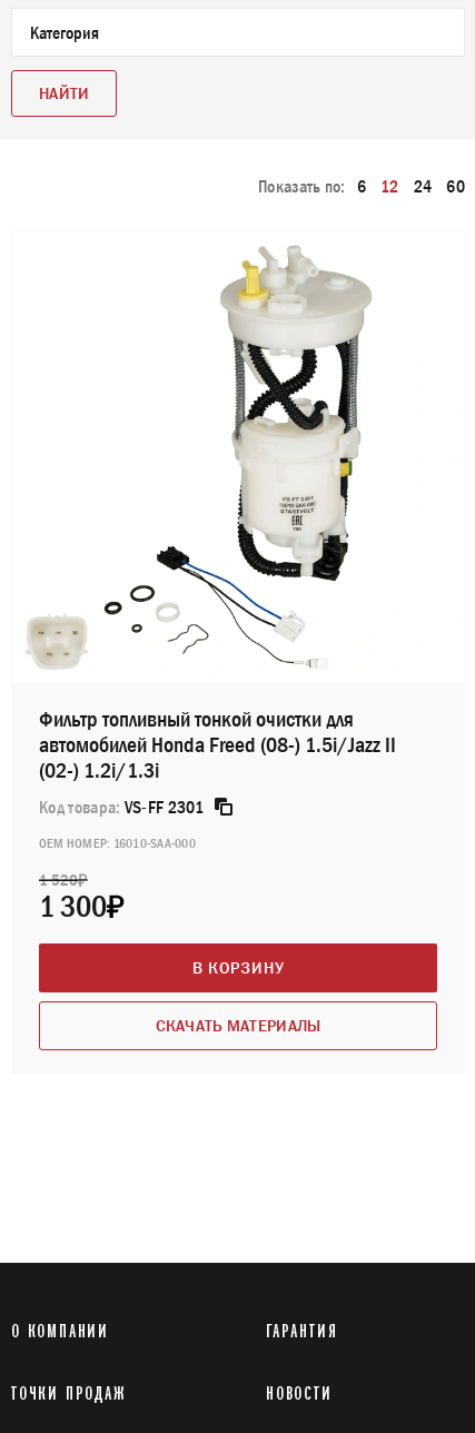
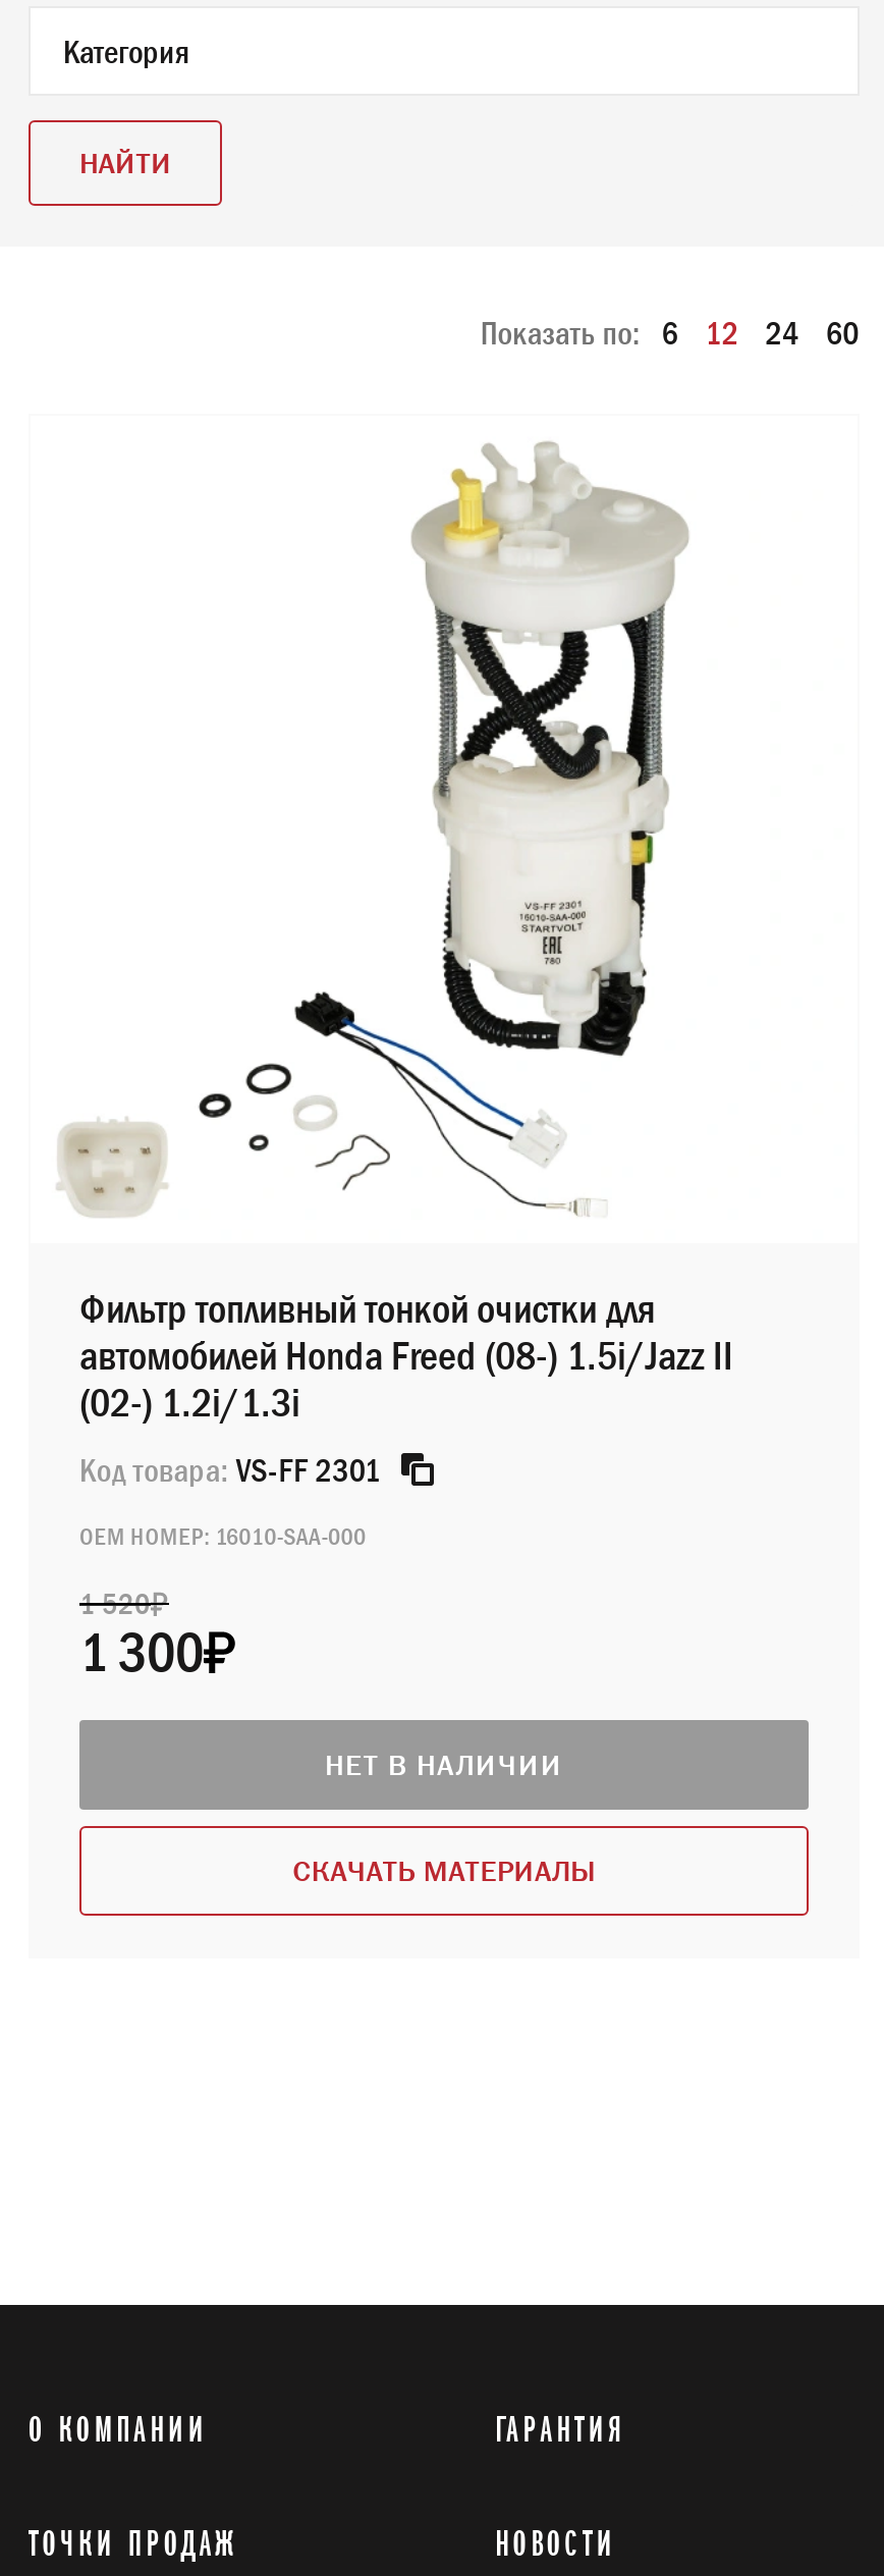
- В КОРЗИНУ
+ НЕТ В НАЛИЧИИ
